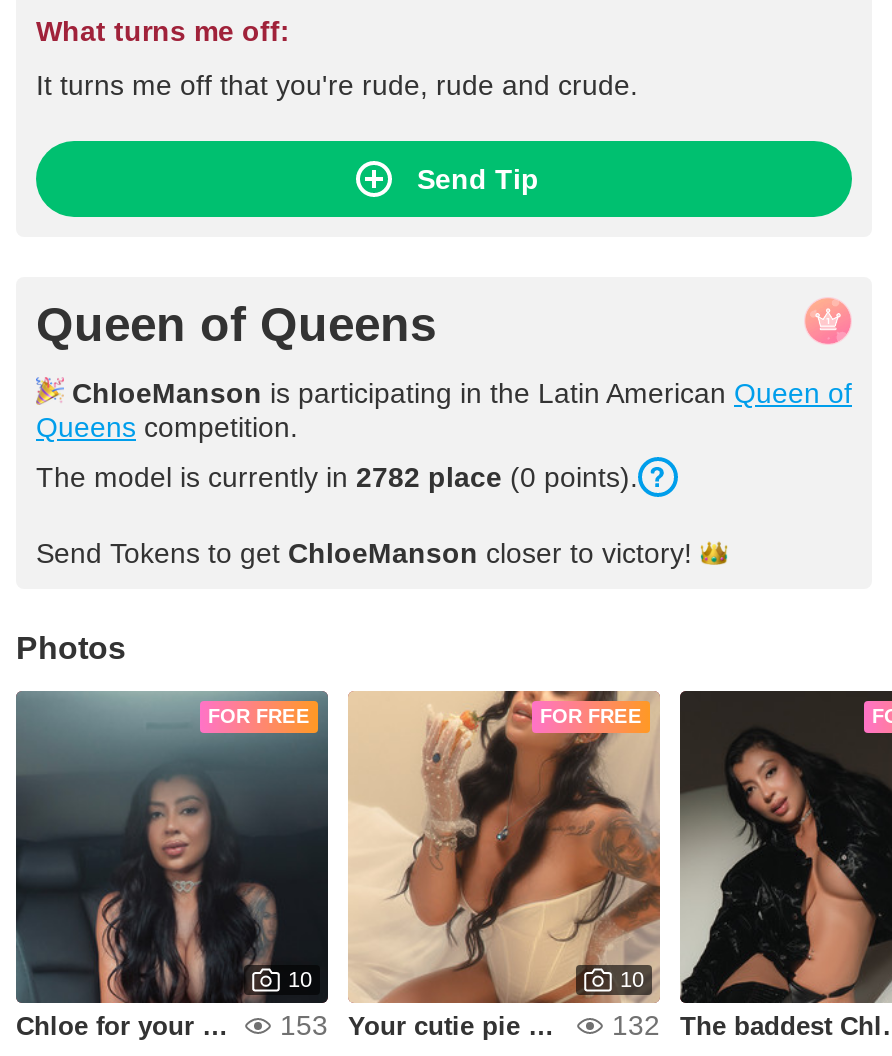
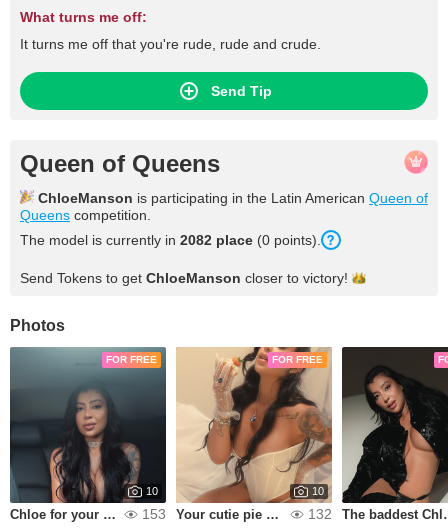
- The model is currently in 2782 place (0 points).
+ The model is currently in 2082 place (0 points).
